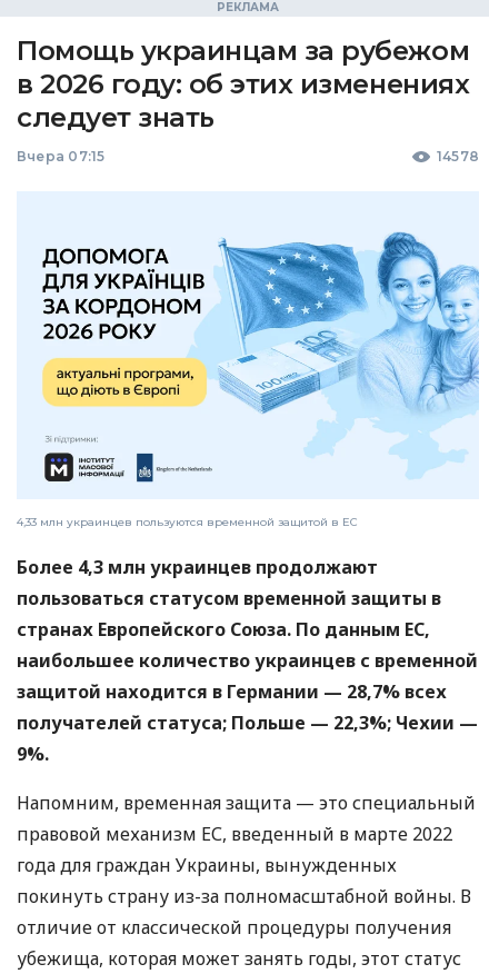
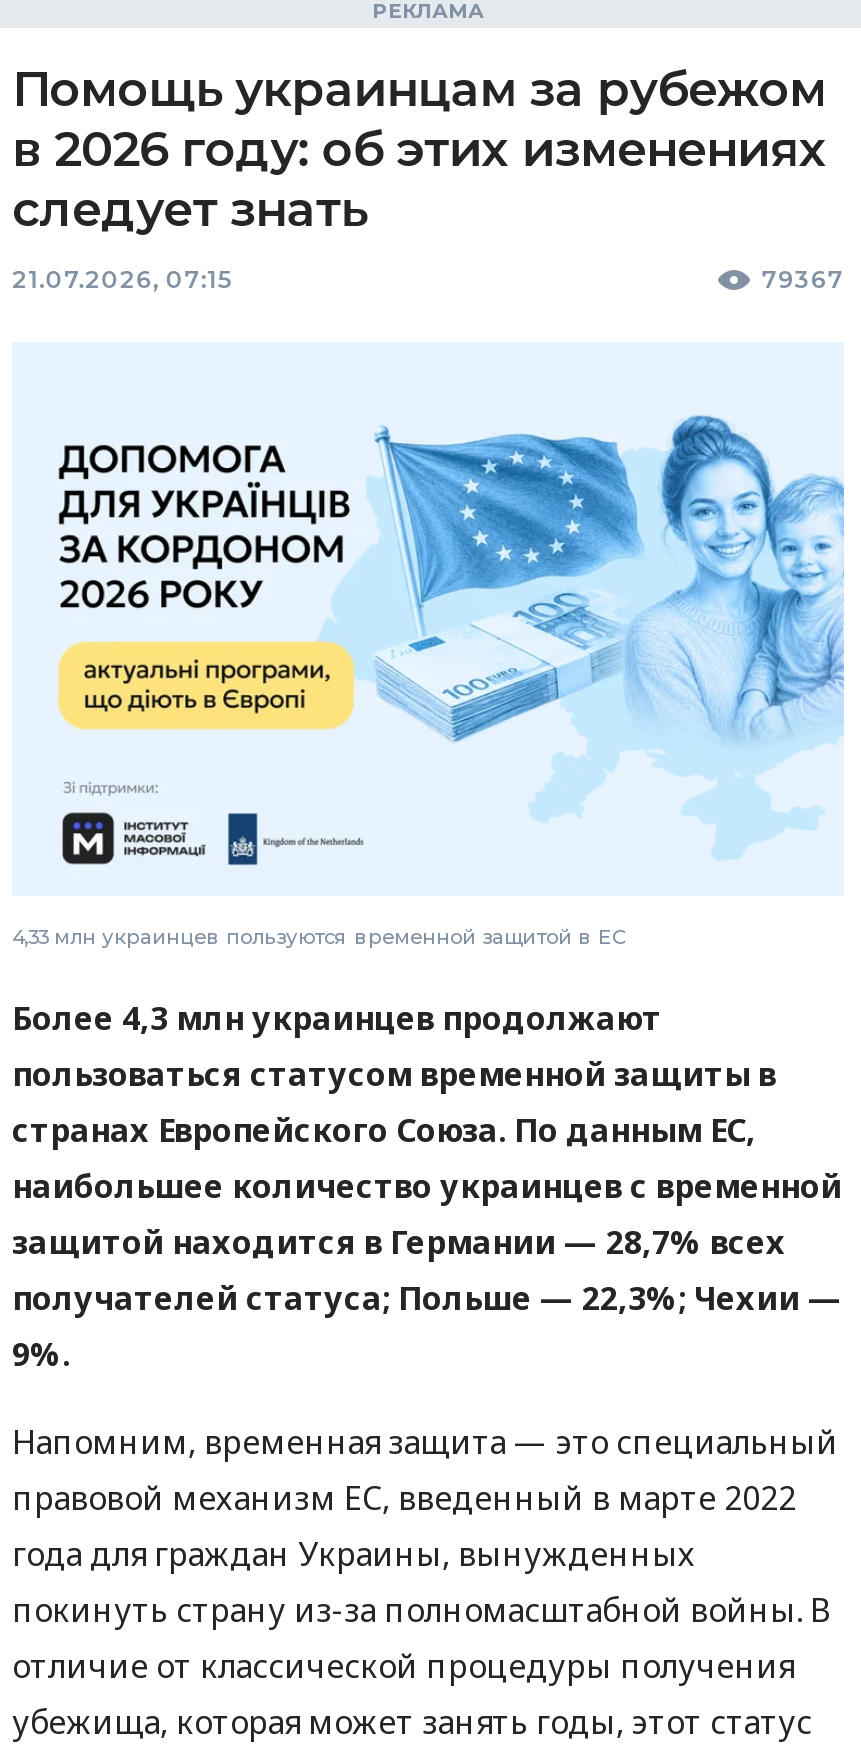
- Вчера 07:15
- 14578
+ 21.07.2026, 07:15
+ 79367
